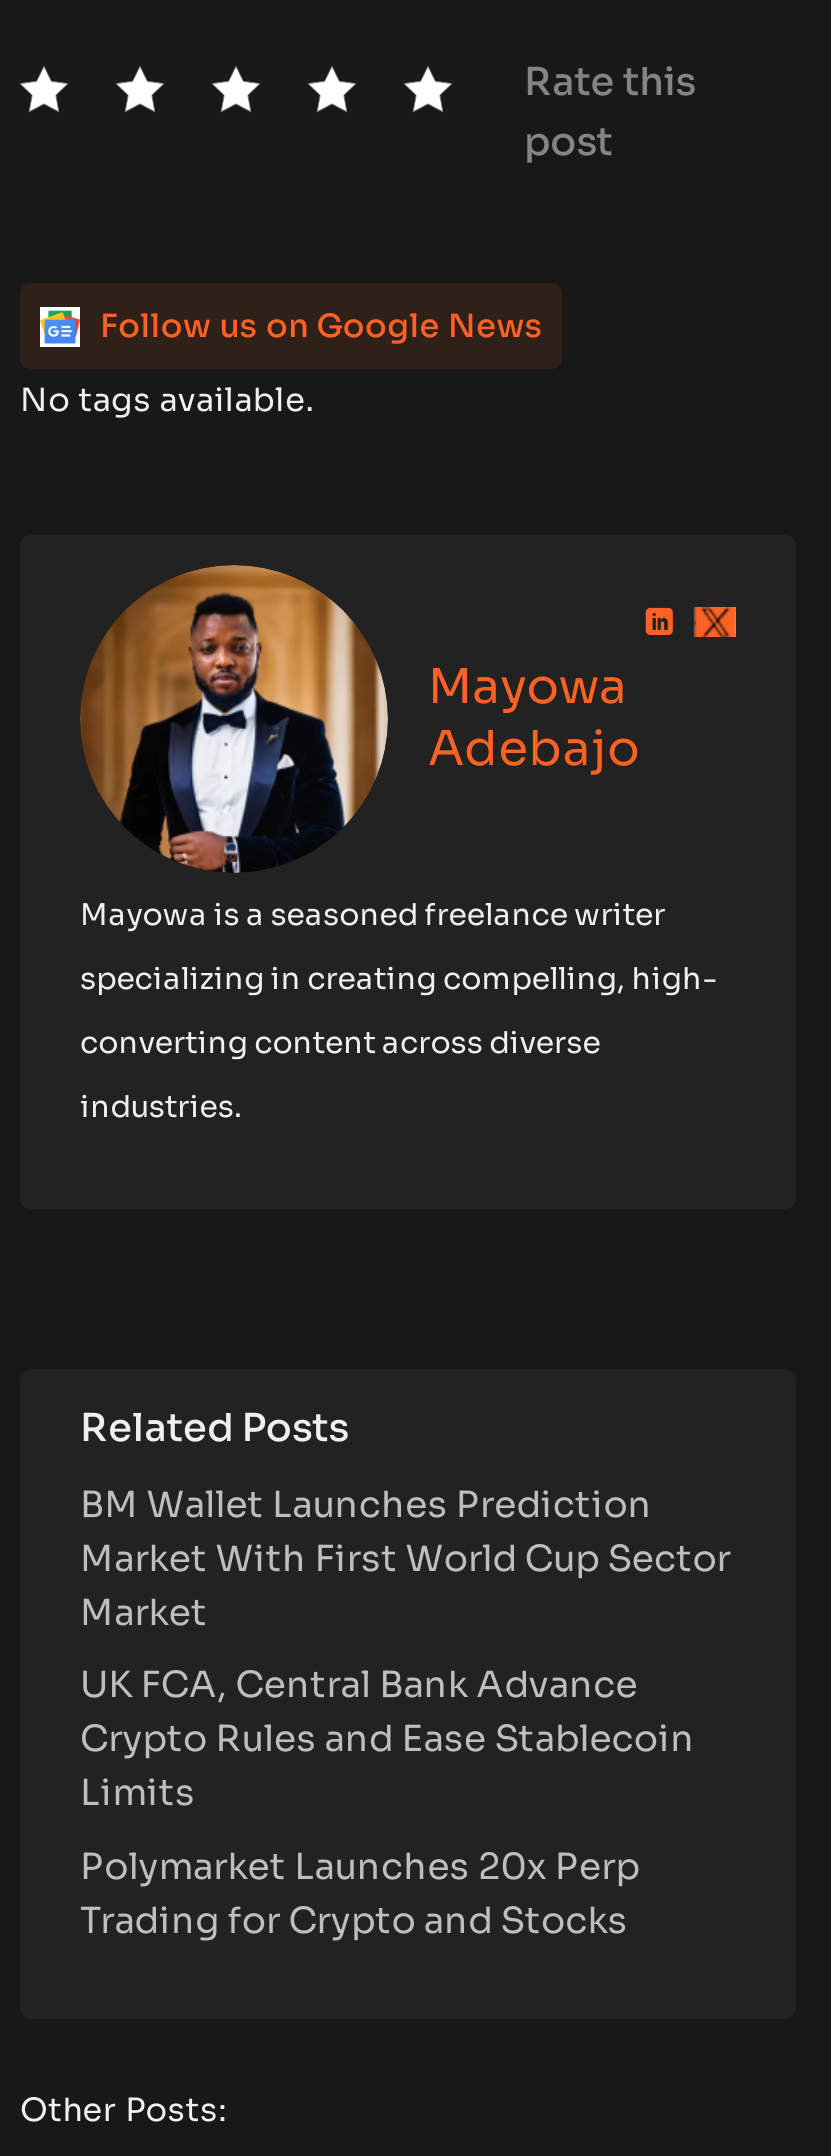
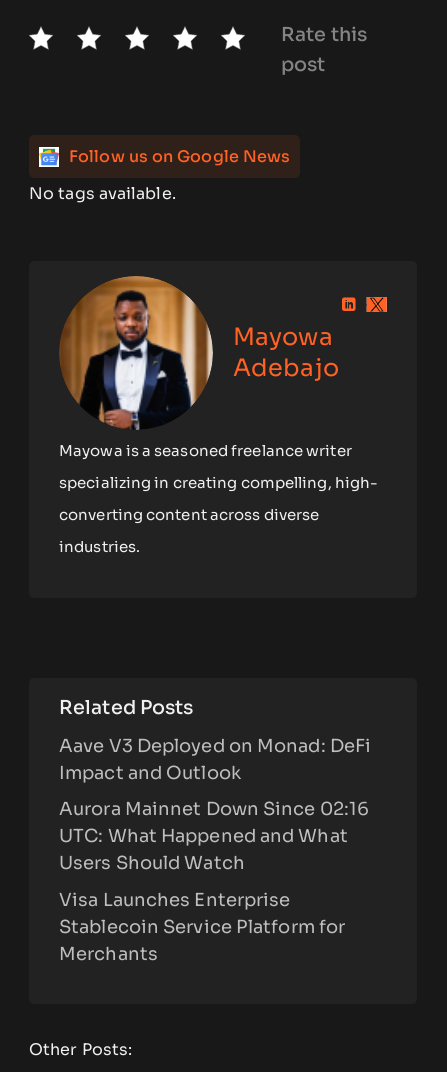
- BM Wallet Launches Prediction
- Market With First World Cup Sector
- Market
+ Aave V3 Deployed on Monad: DeFi
+ Impact and Outlook

- UK FCA, Central Bank Advance
- Crypto Rules and Ease Stablecoin
- Limits
+ Aurora Mainnet Down Since 02:16
+ UTC: What Happened and What
+ Users Should Watch

- Polymarket Launches 20x Perp
- Trading for Crypto and Stocks
+ Visa Launches Enterprise
+ Stablecoin Service Platform for
+ Merchants
